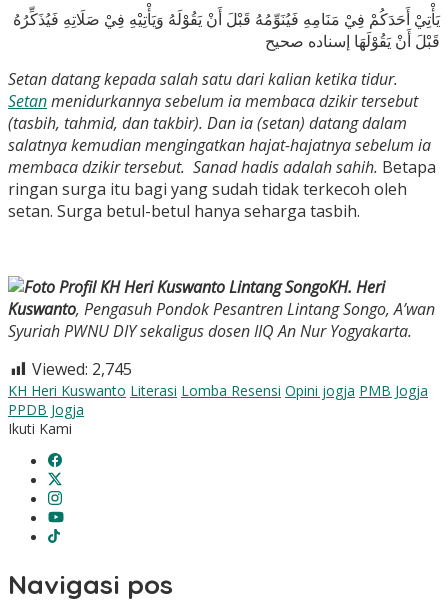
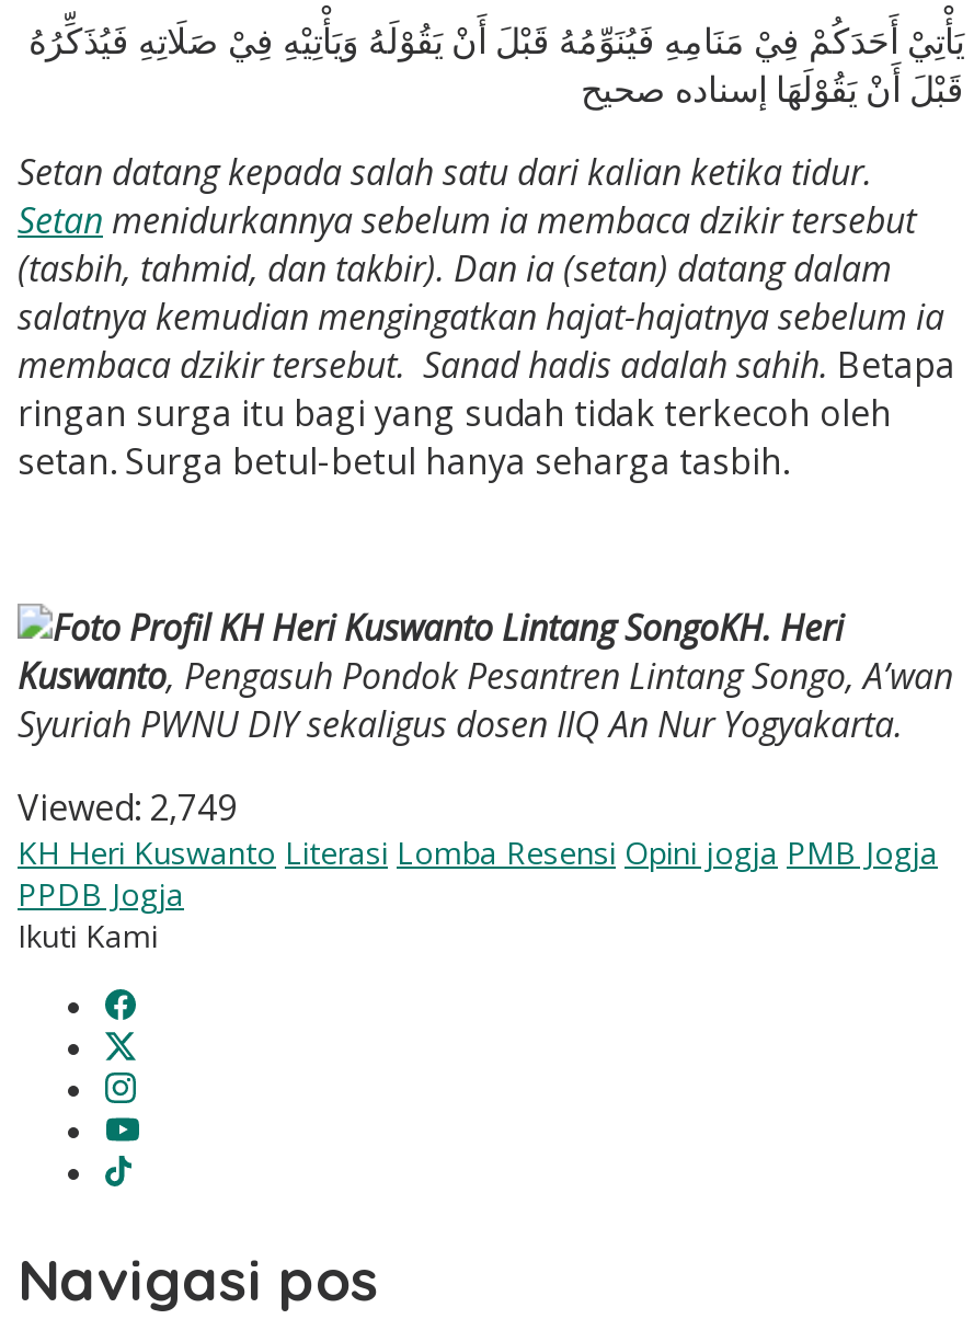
- Viewed: 2,745
+ Viewed: 2,749
